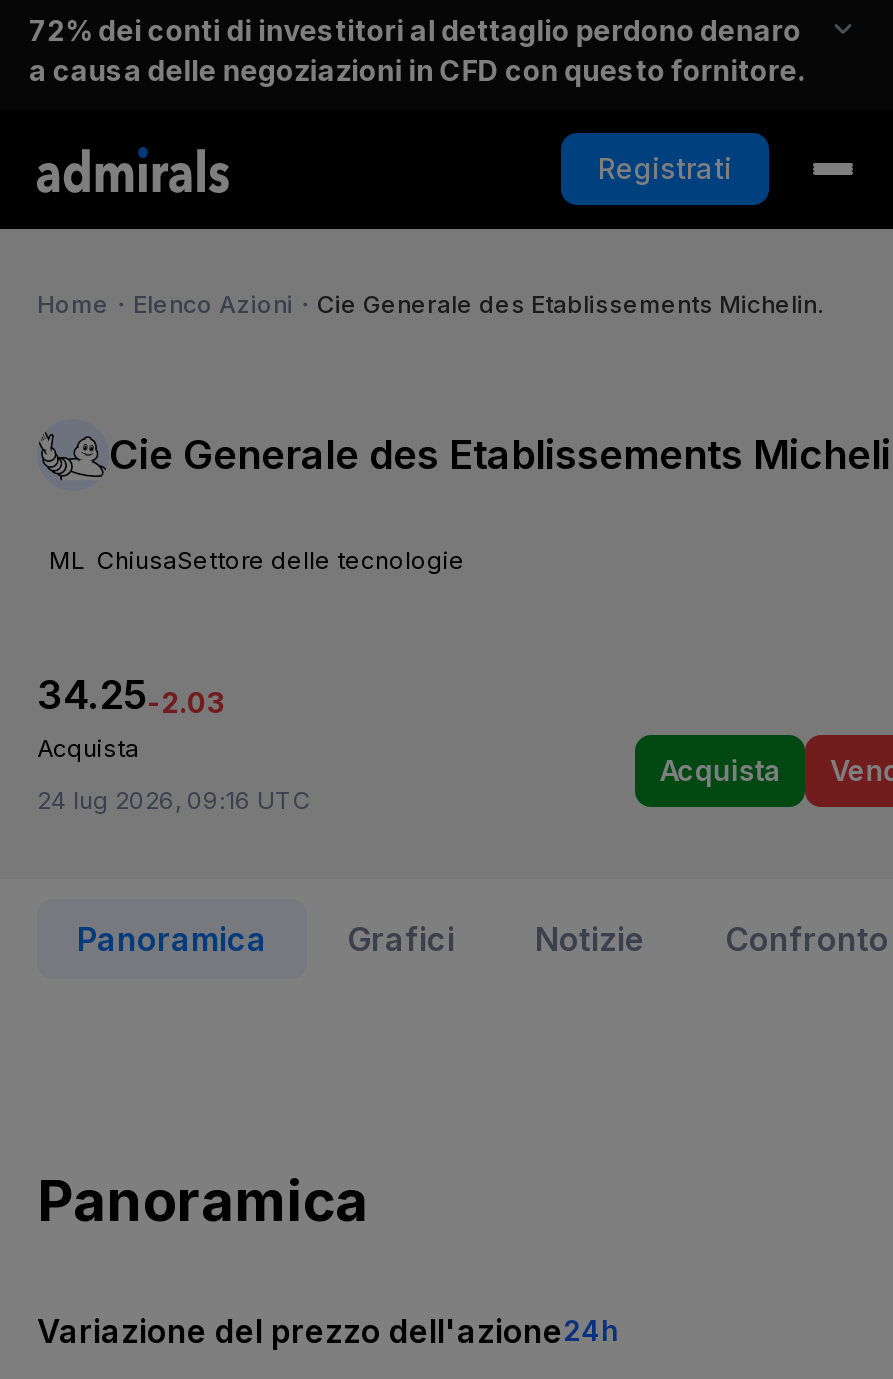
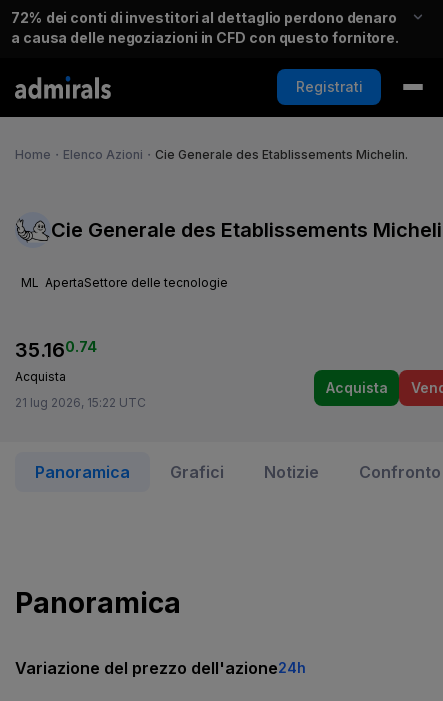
- ML ChiusaSettore delle tecnologie
+ ML ApertaSettore delle tecnologie

- 34.25-2.03
+ 35.160.74

- 24 lug 2026, 09:16 UTC
+ 21 lug 2026, 15:22 UTC
